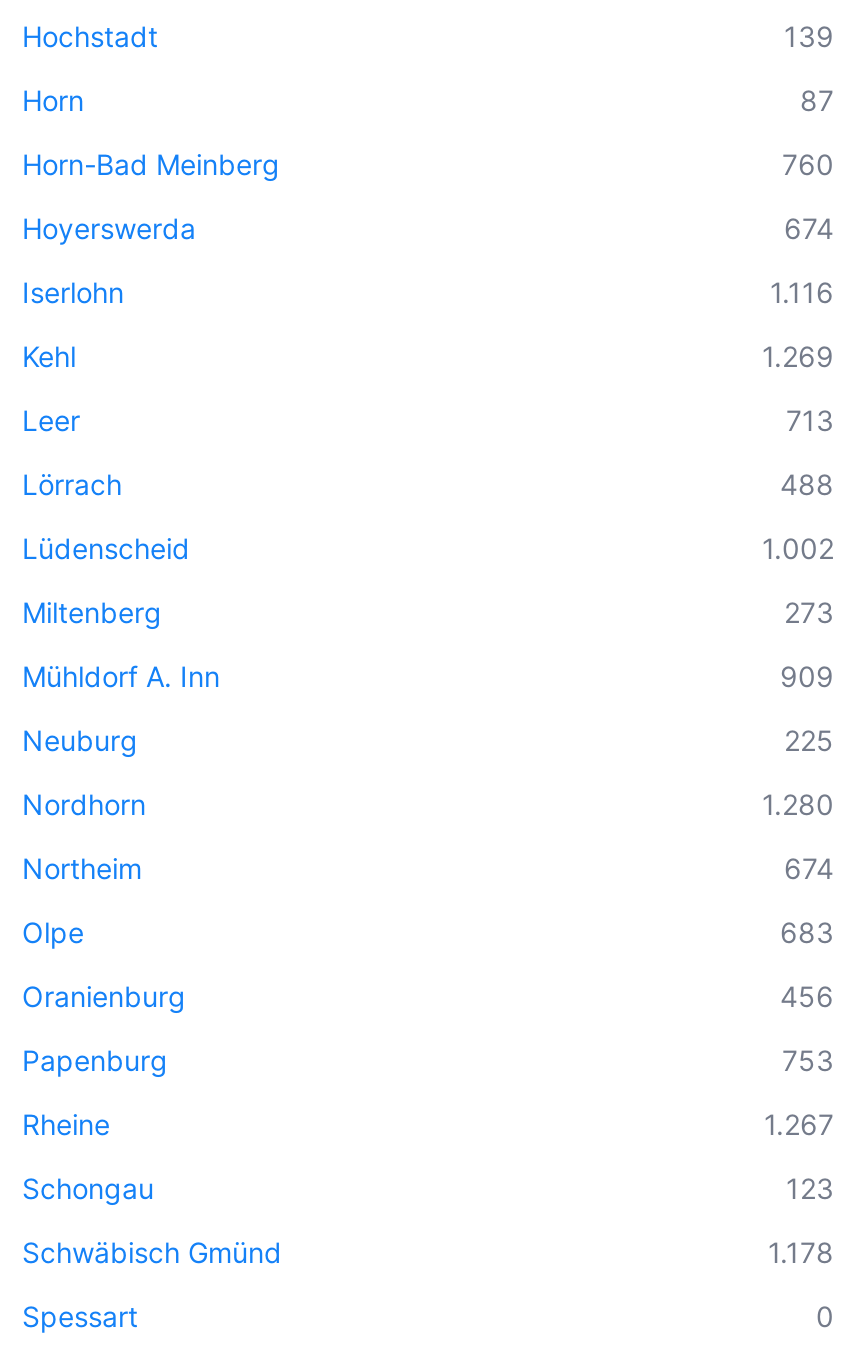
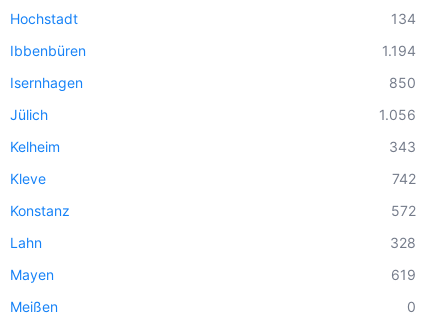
- 139
- Horn
- 87
- Horn-Bad Meinberg
- 760
- Hoyerswerda
- 674
- Iserlohn
- 1.116
- Kehl
- 1.269
- Leer
- 713
- Lörrach
- 488
- Lüdenscheid
- 1.002
- Miltenberg
- 273
- Mühldorf A. Inn
- 909
- Neuburg
- 225
- Nordhorn
- 1.280
- Northeim
- 674
- Olpe
- 683
- Oranienburg
- 456
- Papenburg
- 753
- Rheine
- 1.267
- Schongau
- 123
- Schwäbisch Gmünd
- 1.178
- Spessart
+ 134
+ Ibbenbüren
+ 1.194
+ Isernhagen
+ 850
+ Jülich
+ 1.056
+ Kelheim
+ 343
+ Kleve
+ 742
+ Konstanz
+ 572
+ Lahn
+ 328
+ Mayen
+ 619
+ Meißen
